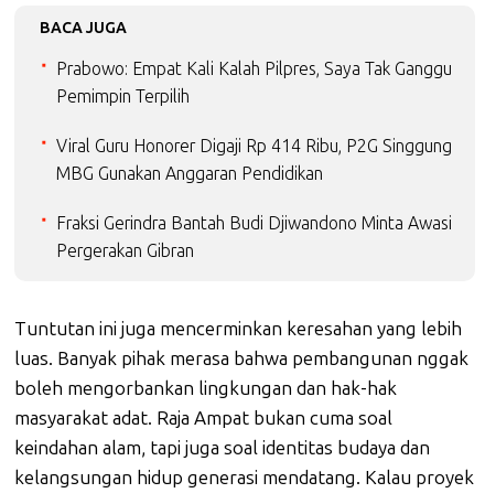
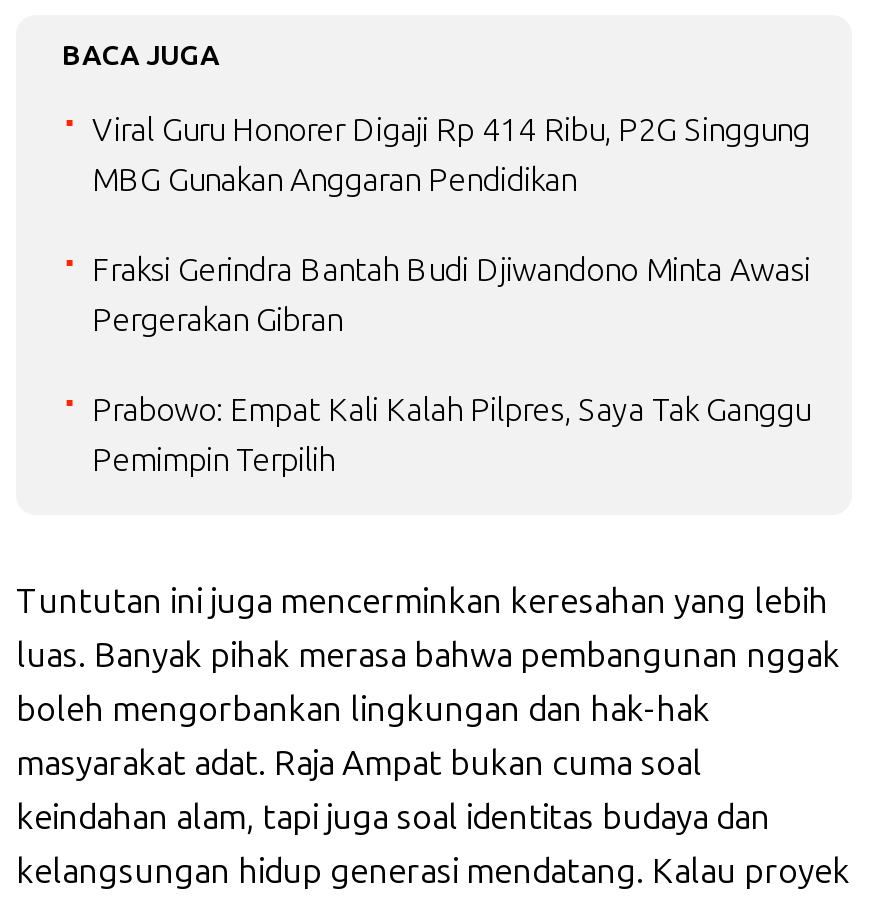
moved down: Prabowo: Empat Kali Kalah Pilpres, Saya Tak Ganggu | Pemimpin Terpilih

moved up: Viral Guru Honorer Digaji Rp 414 Ribu, P2G Singgung | MBG Gunakan Anggaran Pendidikan | Fraksi Gerindra Bantah Budi Djiwandono Minta Awasi | Pergerakan Gibran
